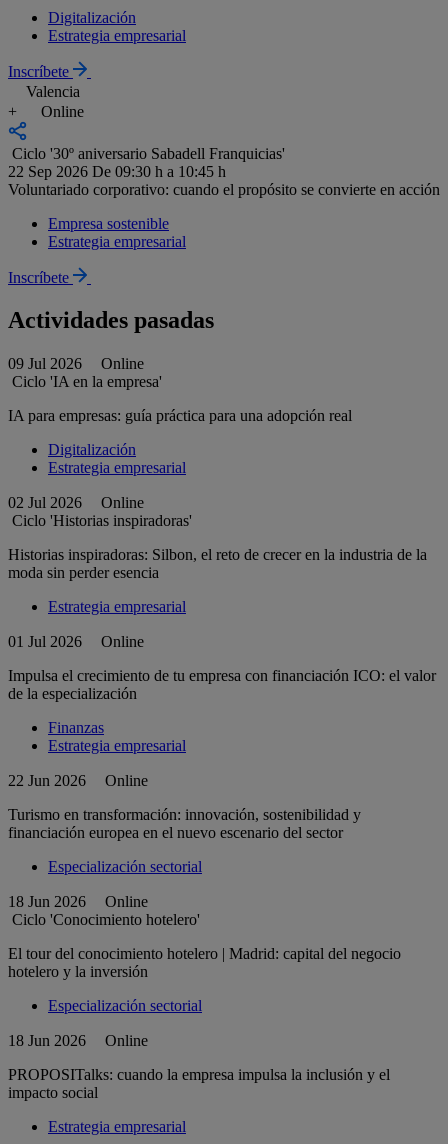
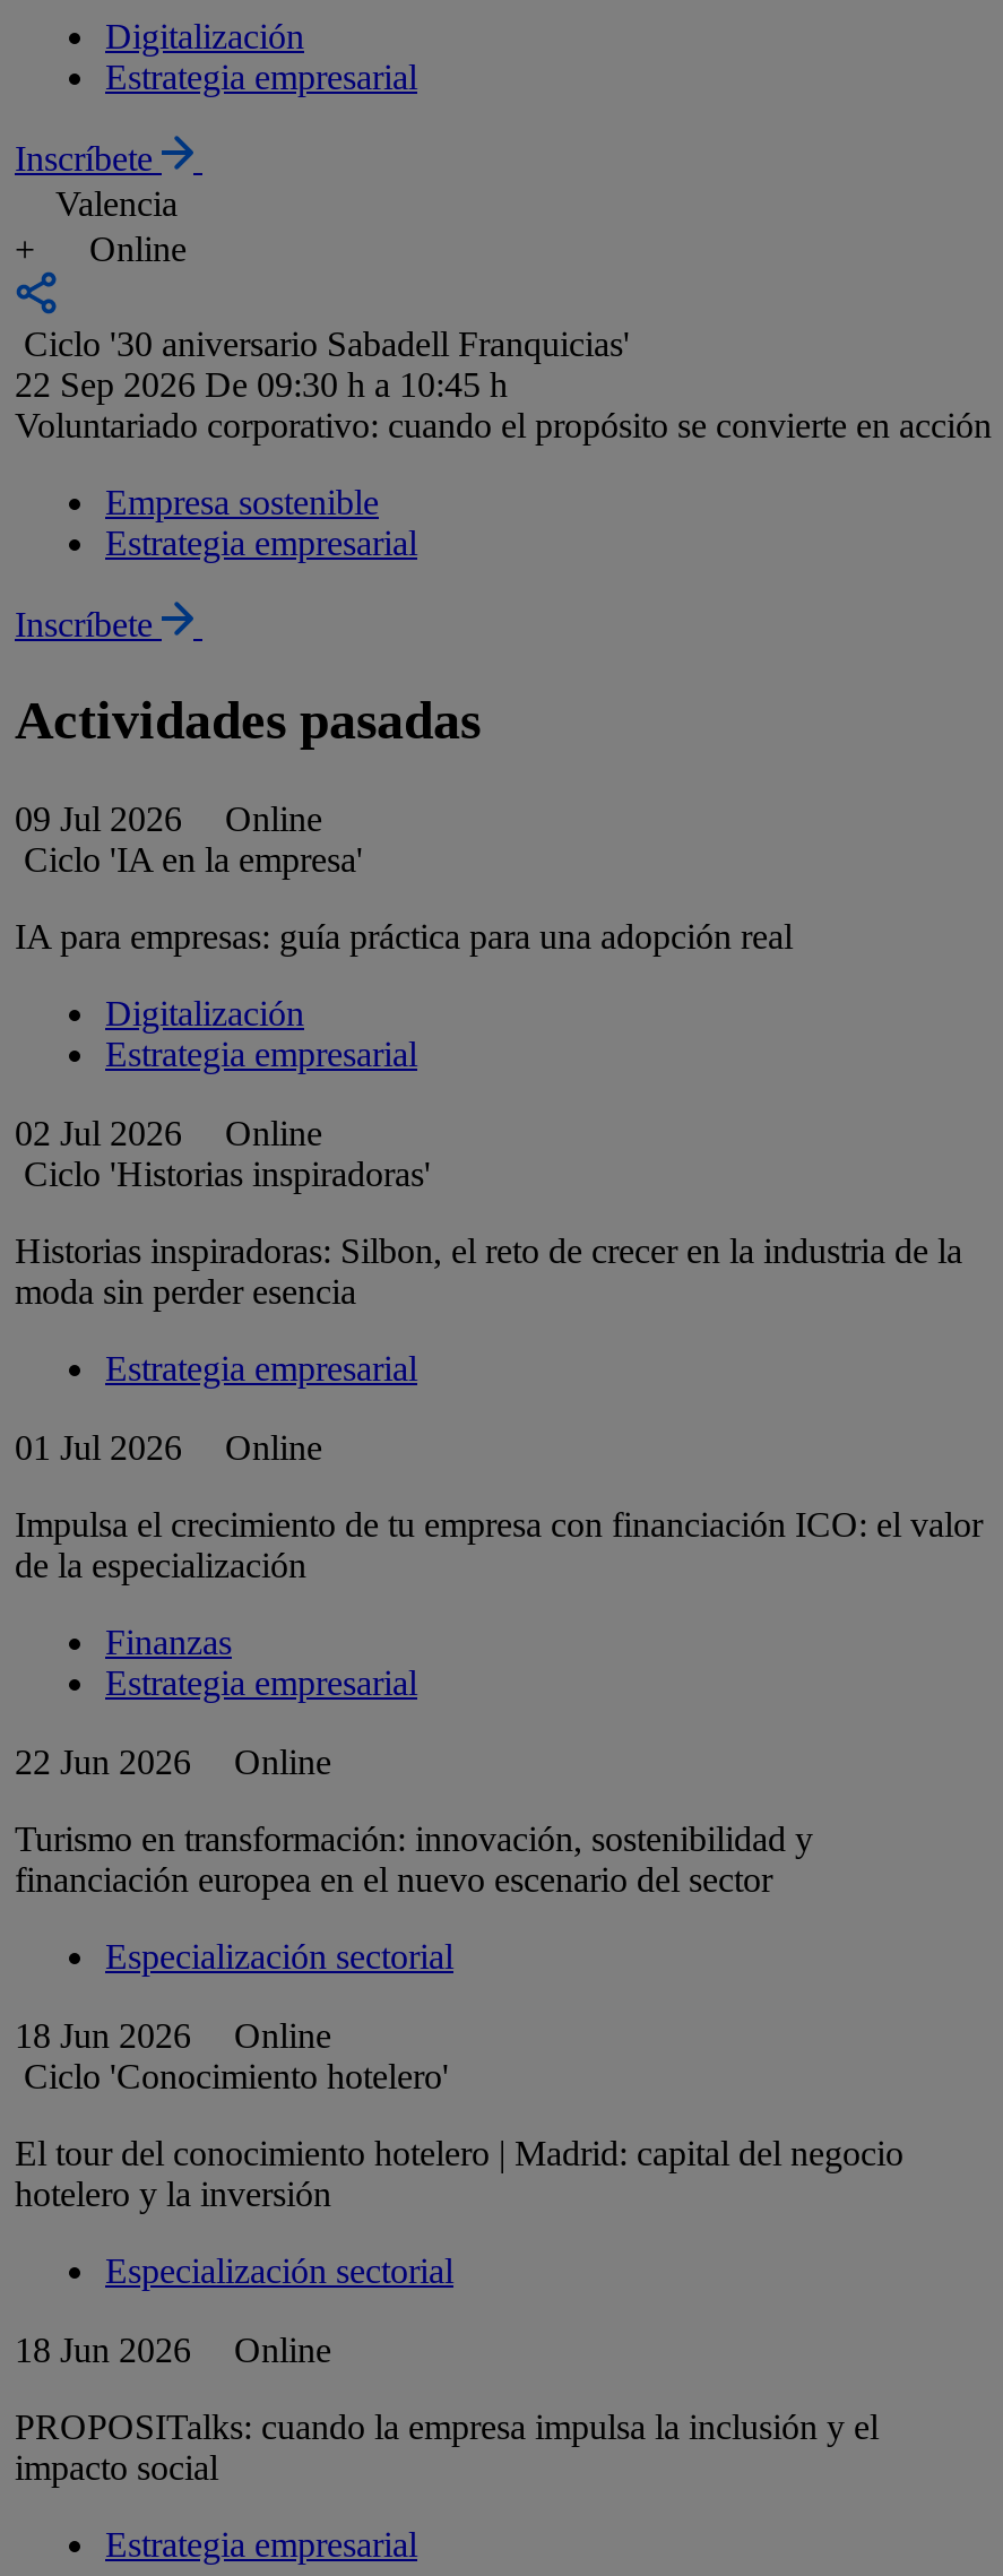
- Ciclo '30º aniversario Sabadell Franquicias'
+ Ciclo '30 aniversario Sabadell Franquicias'
